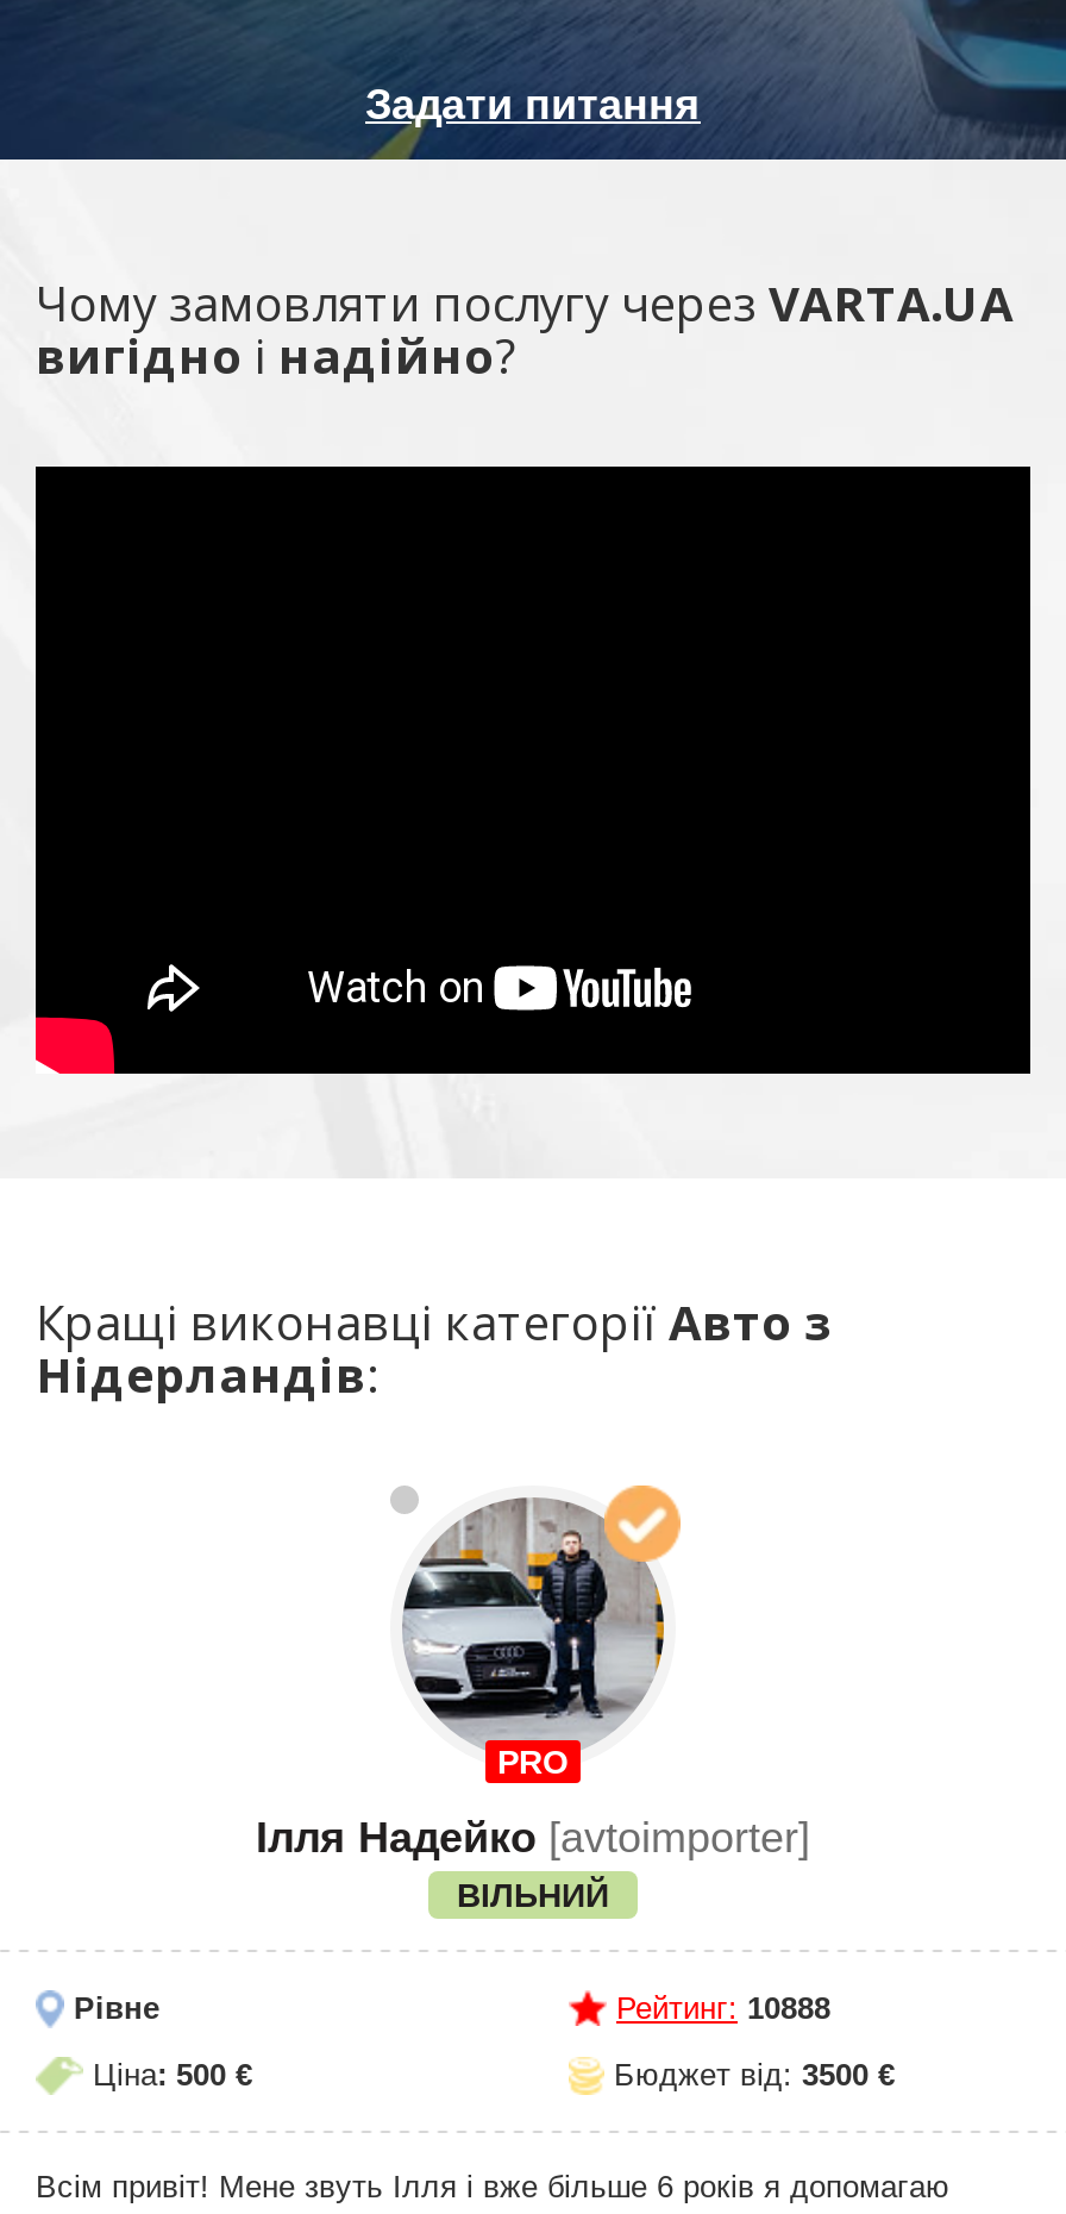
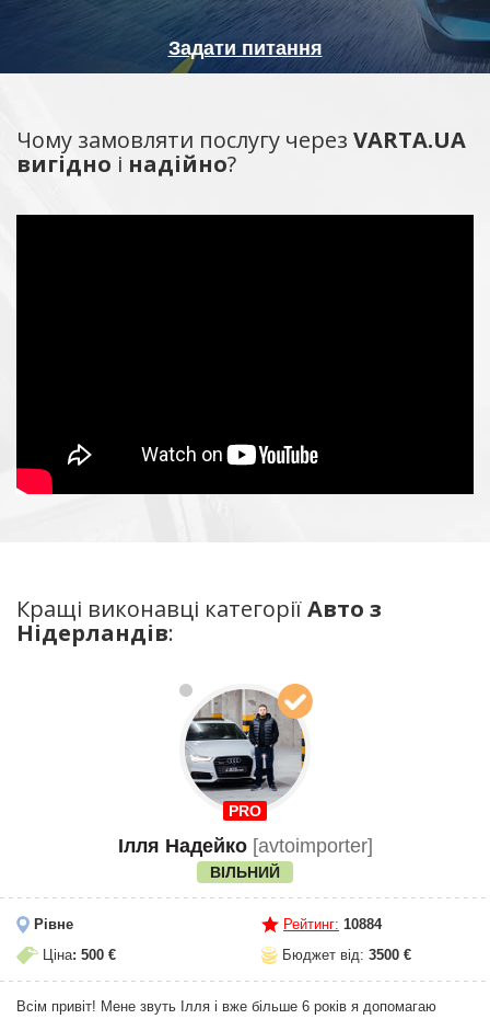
- Рейтинг: 10888
+ Рейтинг: 10884
